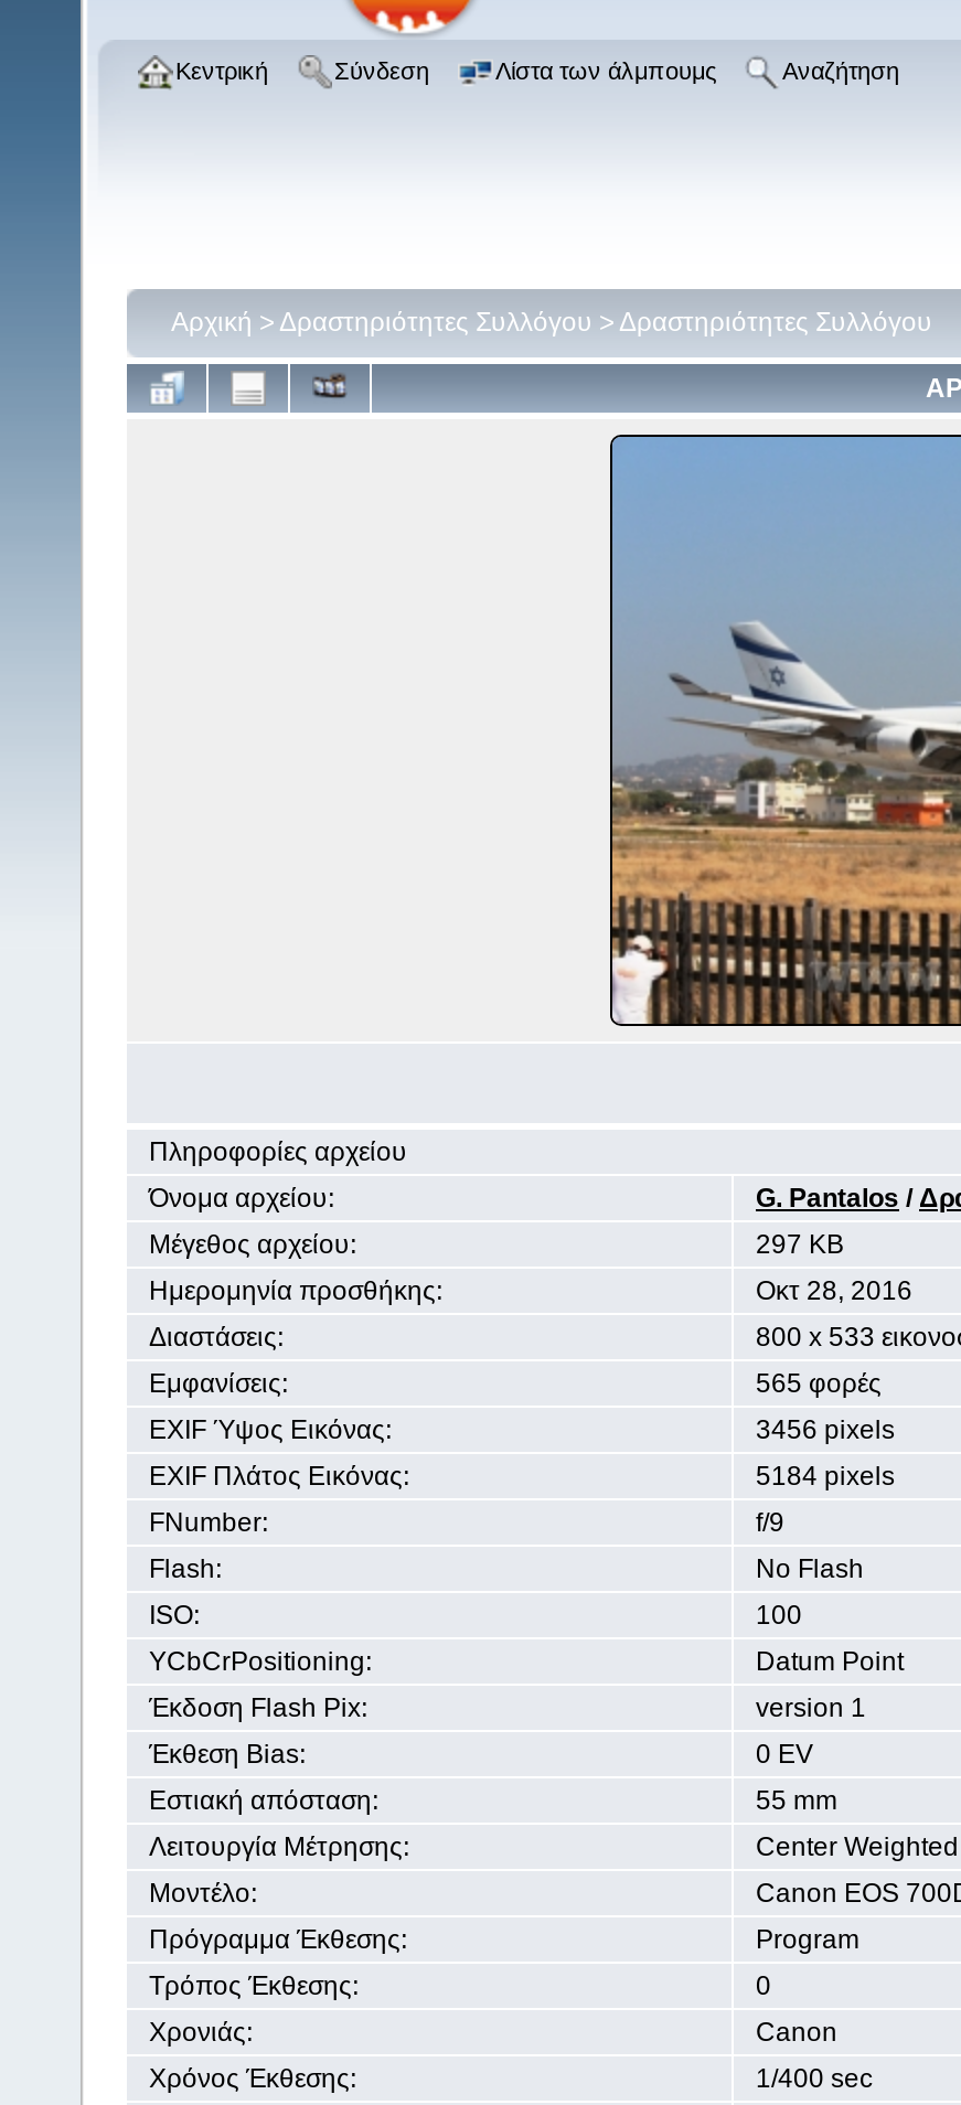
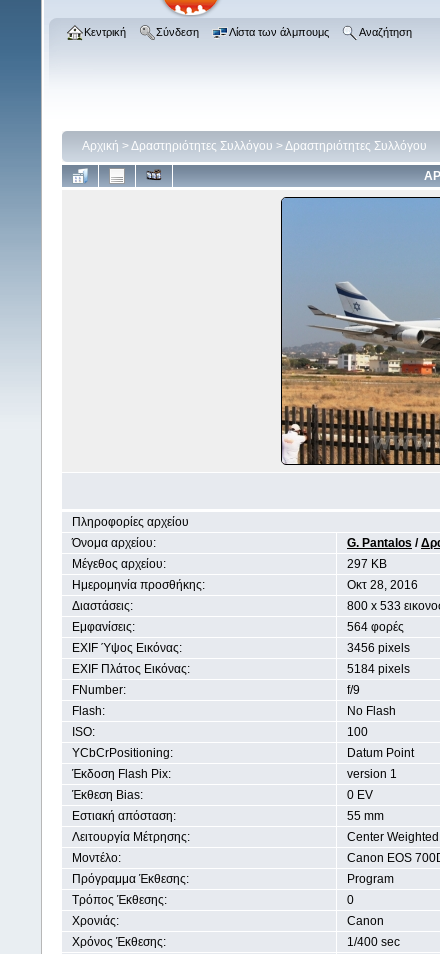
- 565 φορές
+ 564 φορές
